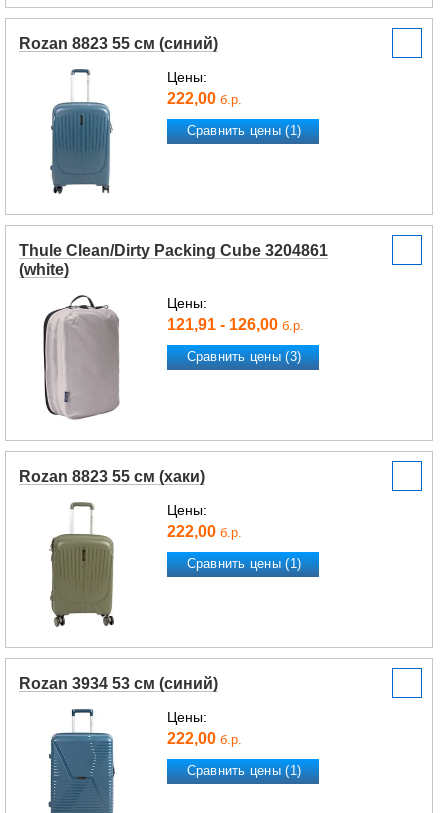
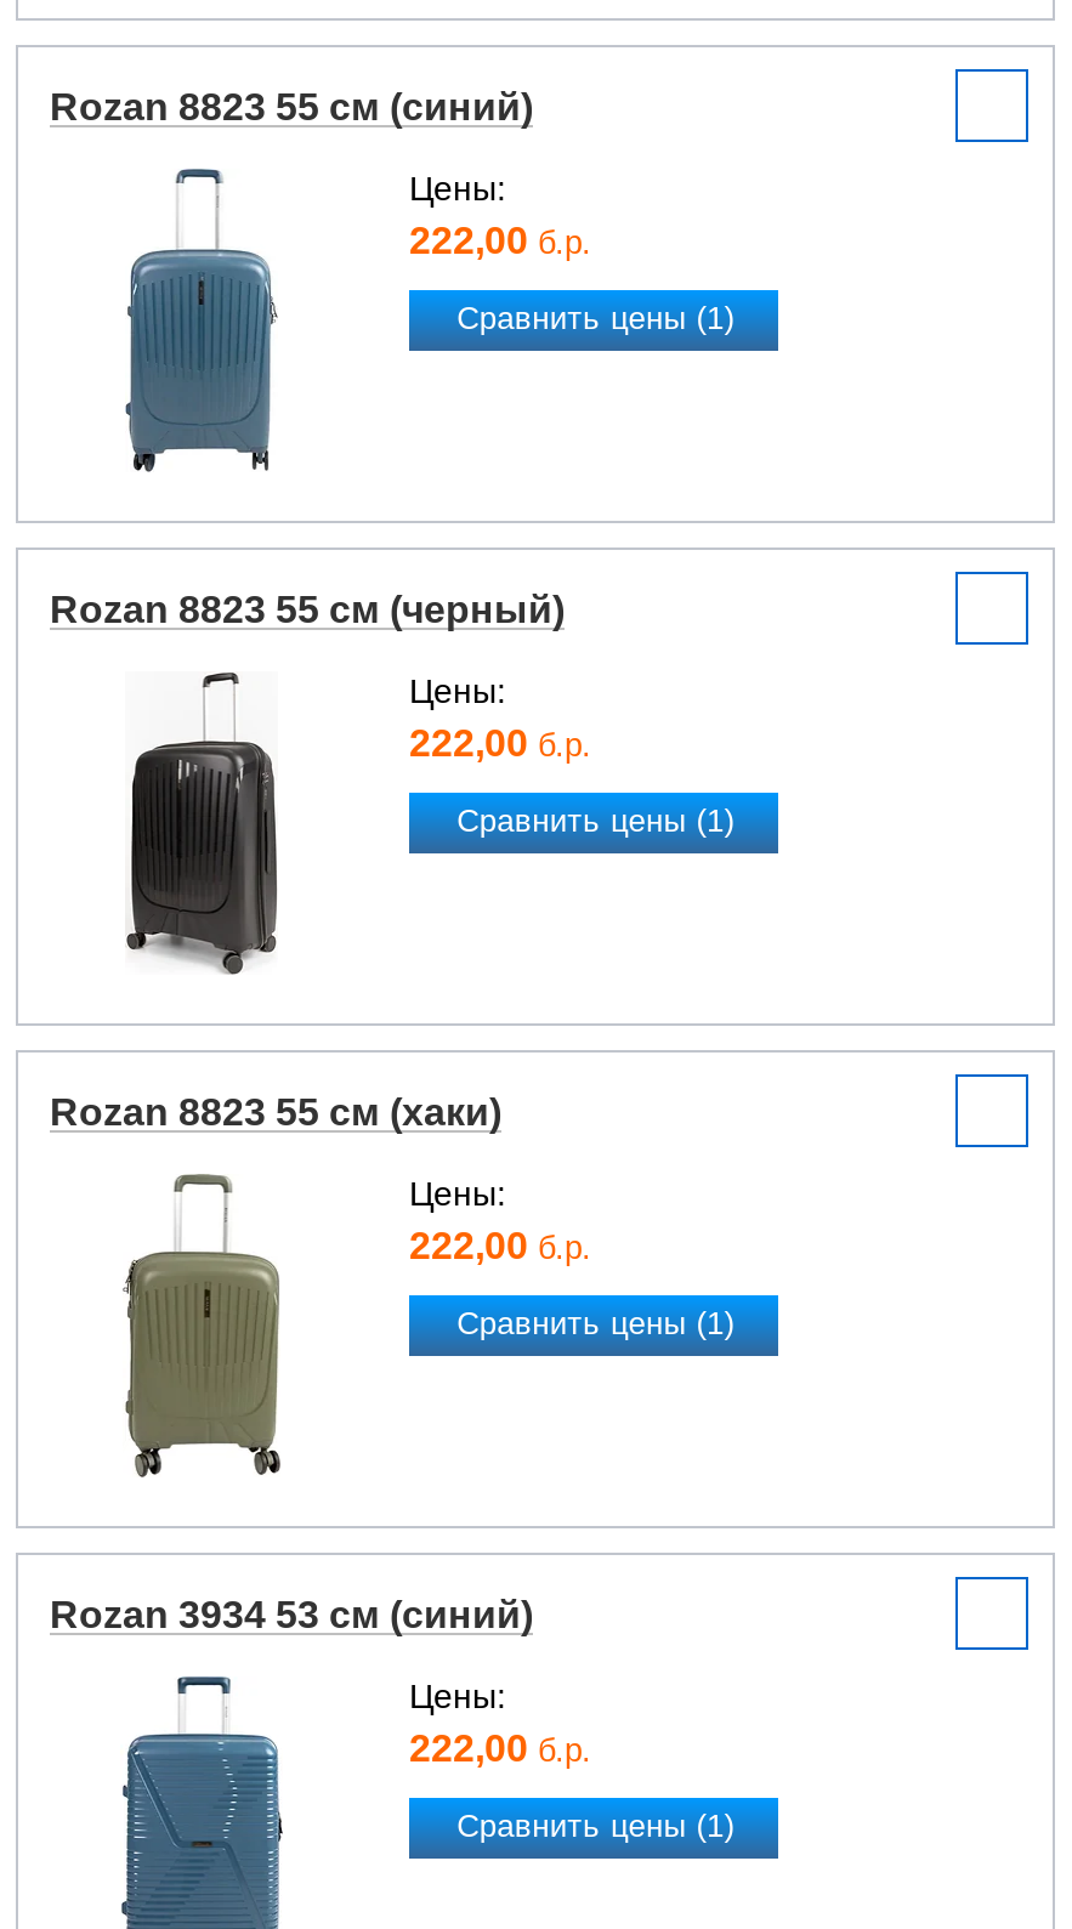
- Thule Clean/Dirty Packing Cube 3204861
- (white)
+ Rozan 8823 55 см (черный)

- [image]
+ [image]

- 121,91 - 126,00 б.р.
+ 222,00 б.р.

- Сравнить цены (3)
+ Сравнить цены (1)
